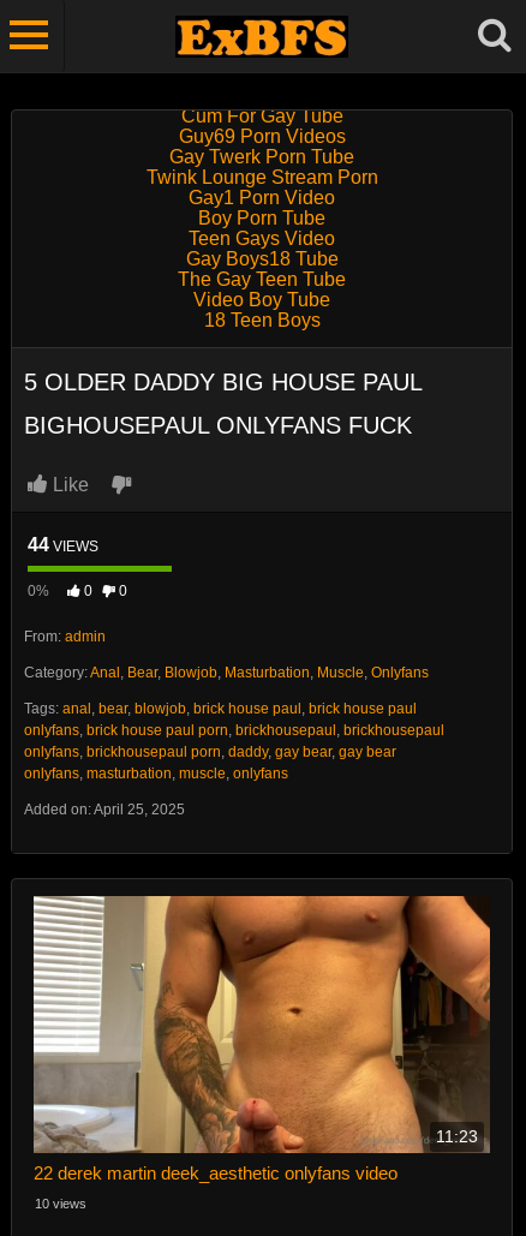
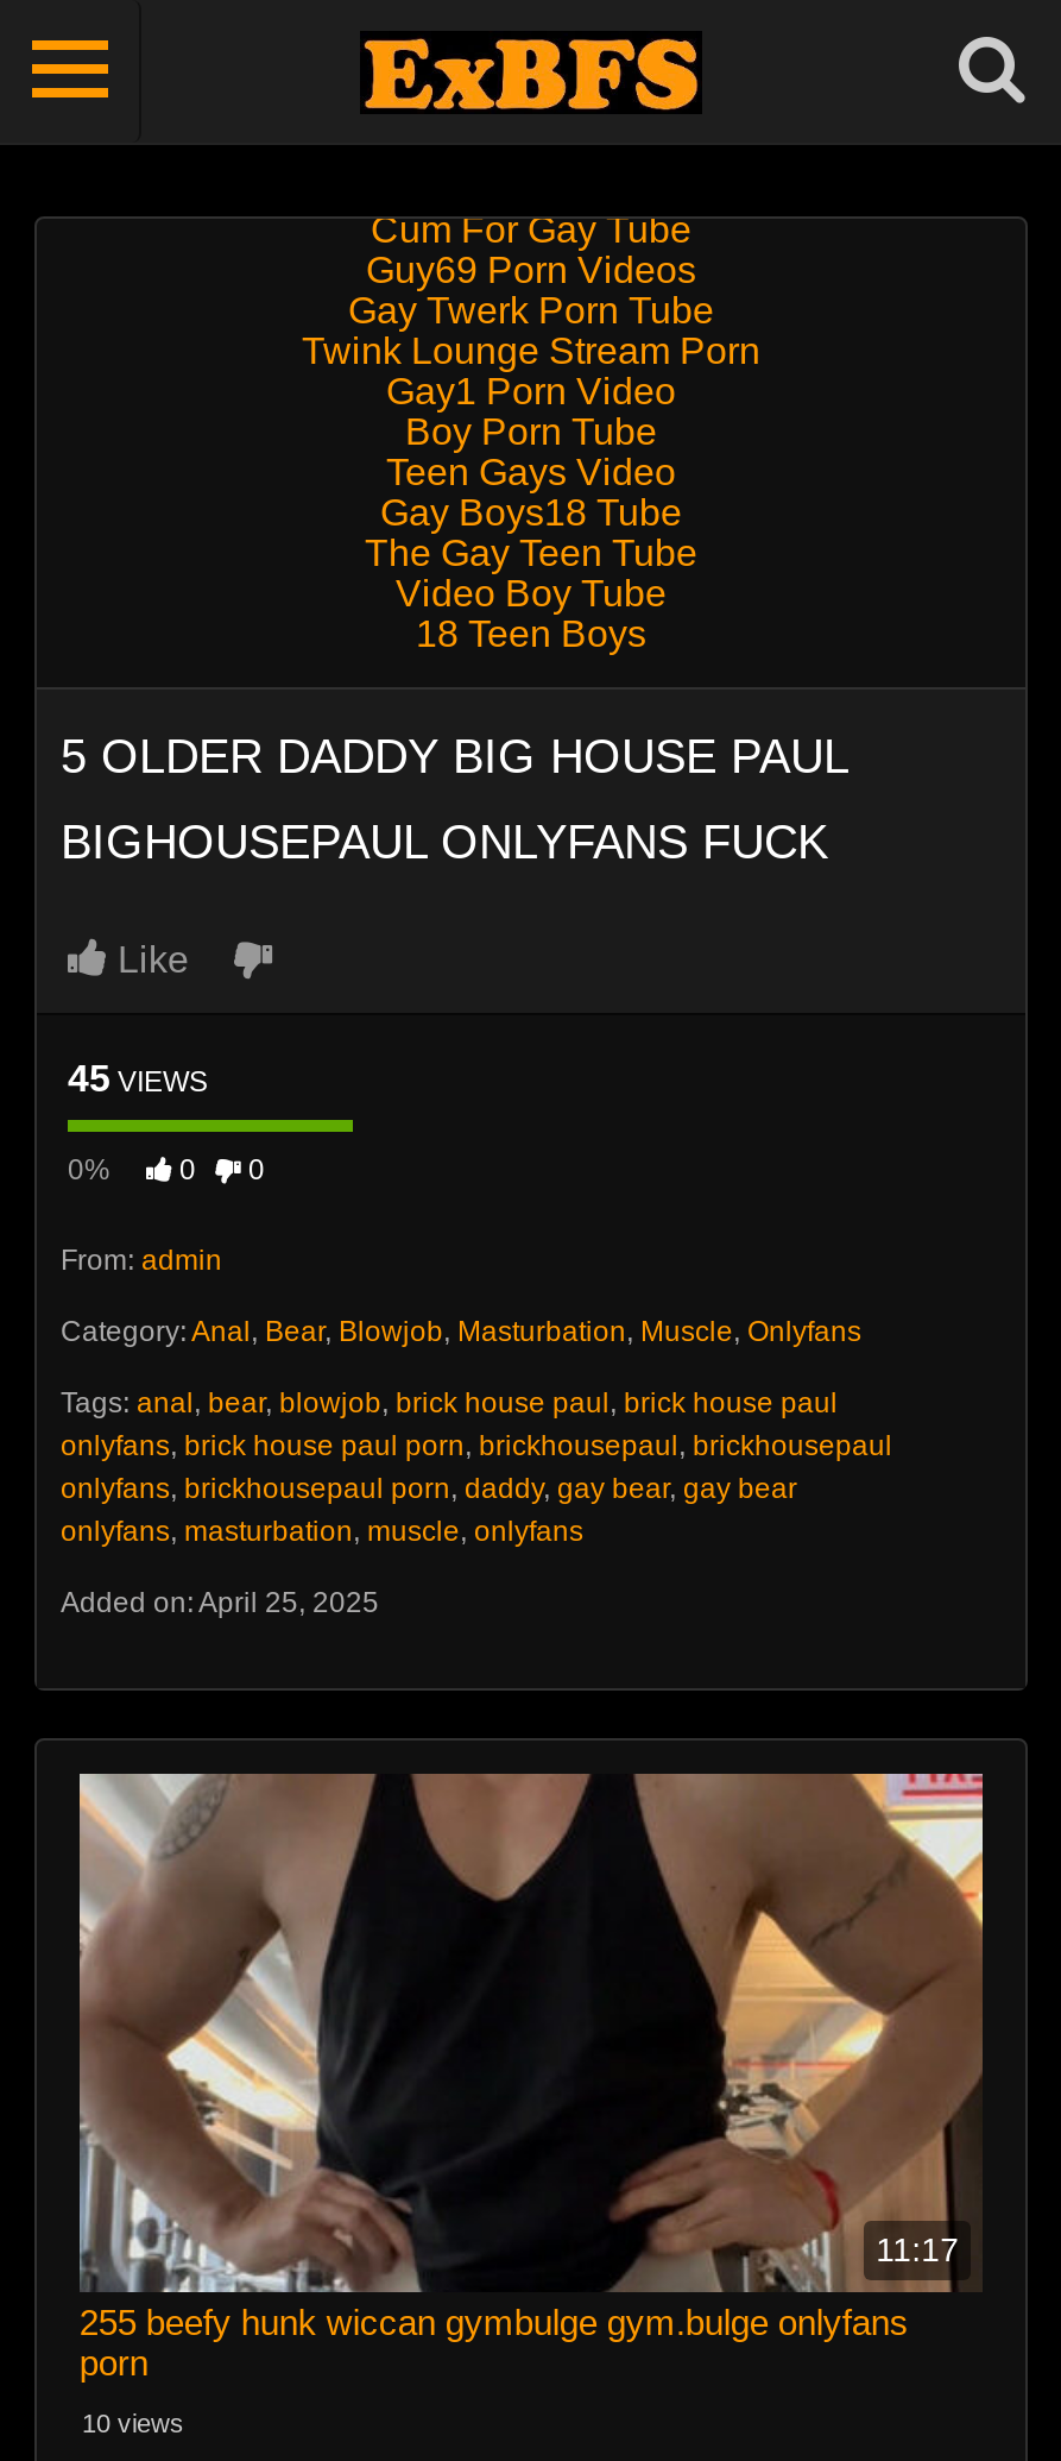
- 44 VIEWS
+ 45 VIEWS

- [image]
- 11:23
+ [image]
+ 11:17

- 22 derek martin deek_aesthetic onlyfans video
+ 255 beefy hunk wiccan gymbulge gym.bulge onlyfans
+ porn
